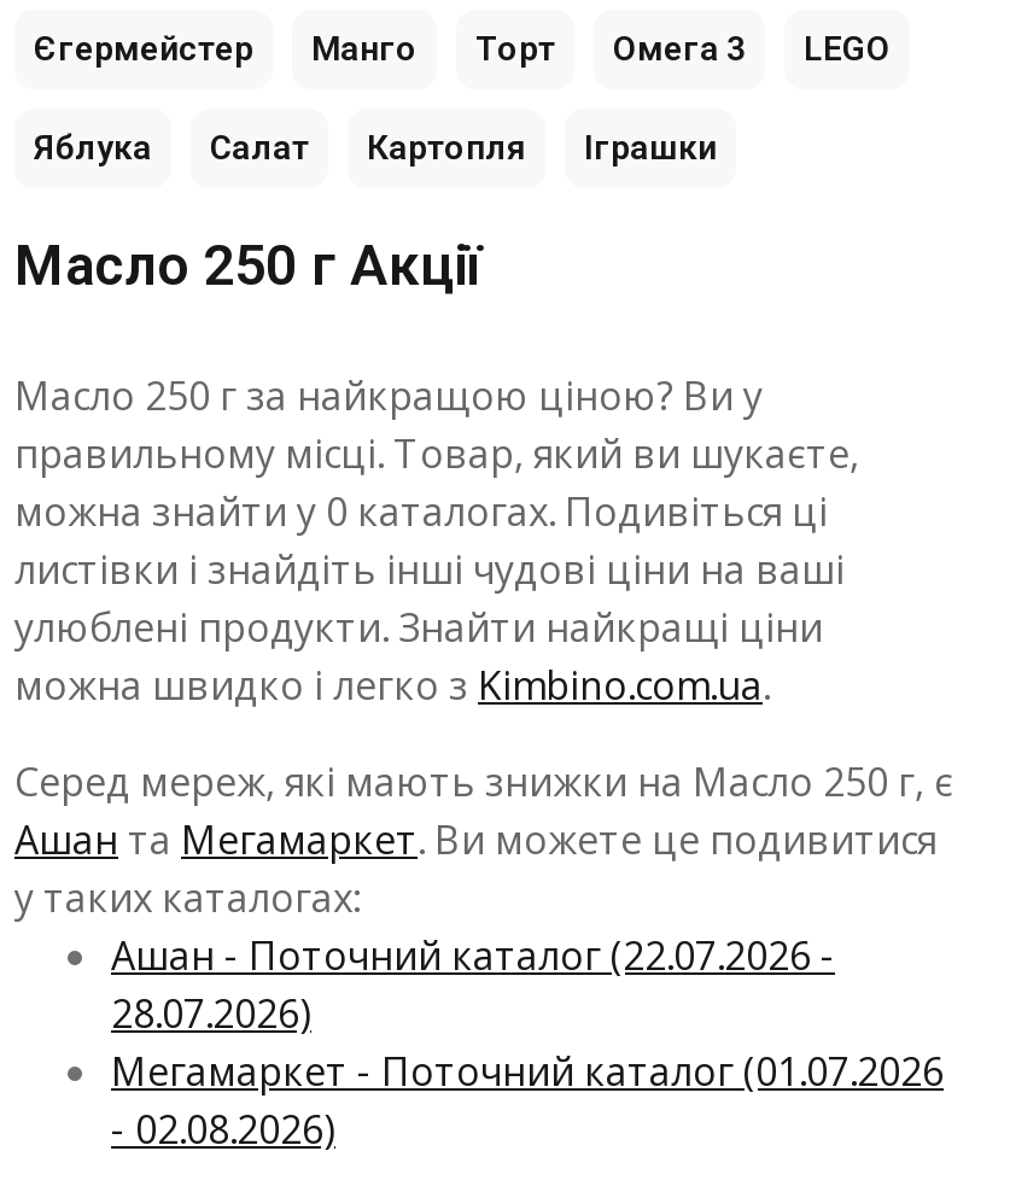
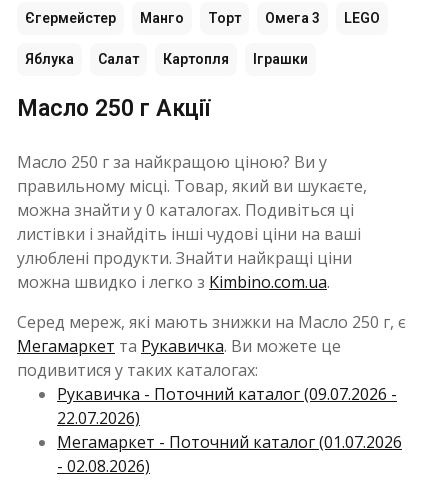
- Ашан та Мегамаркет. Ви можете це подивитися
- у таких каталогах:
- Ашан - Поточний каталог (22.07.2026 -
- 28.07.2026)
+ Мегамаркет та Рукавичка. Ви можете це
+ подивитися у таких каталогах:
+ Рукавичка - Поточний каталог (09.07.2026 -
+ 22.07.2026)
